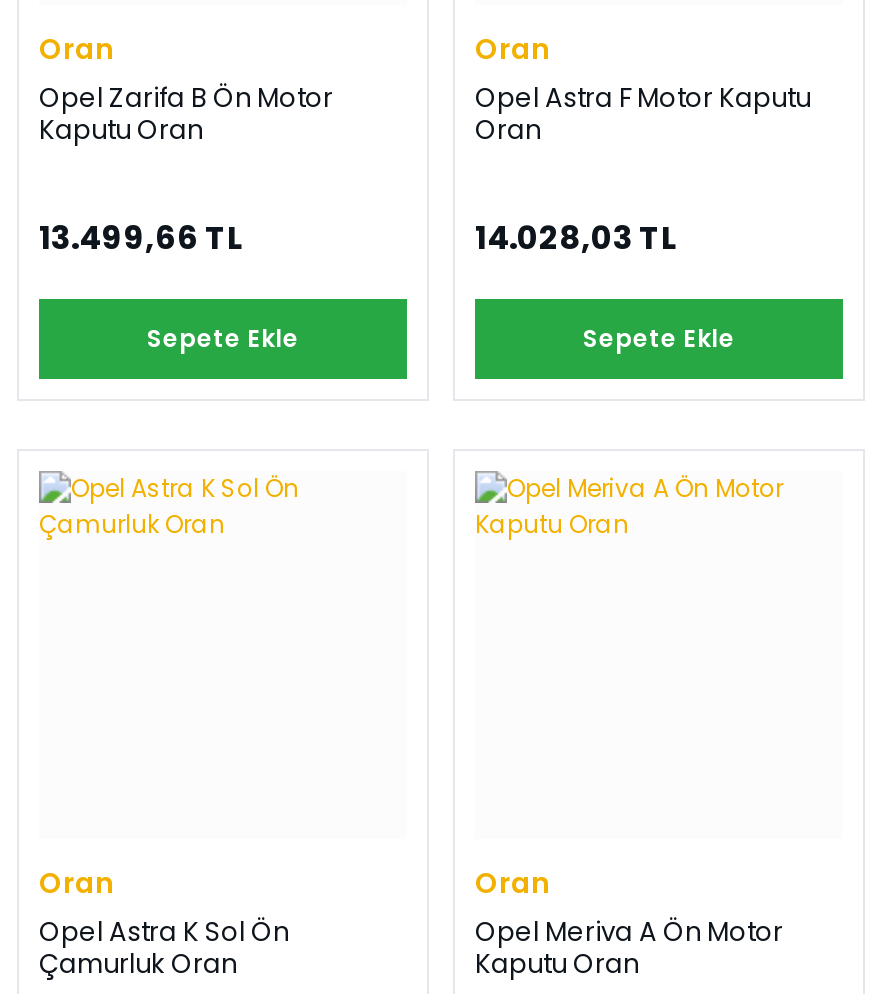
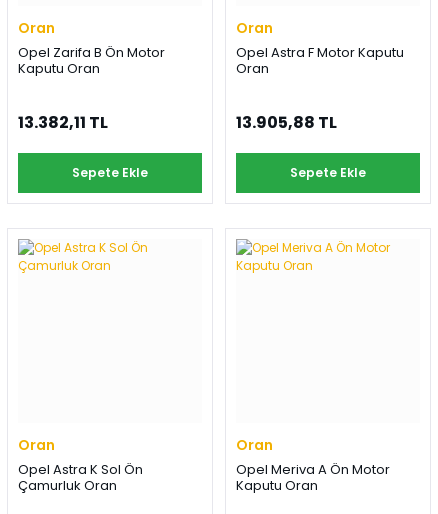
- 13.499,66 TL
+ 13.382,11 TL

- 14.028,03 TL
+ 13.905,88 TL
